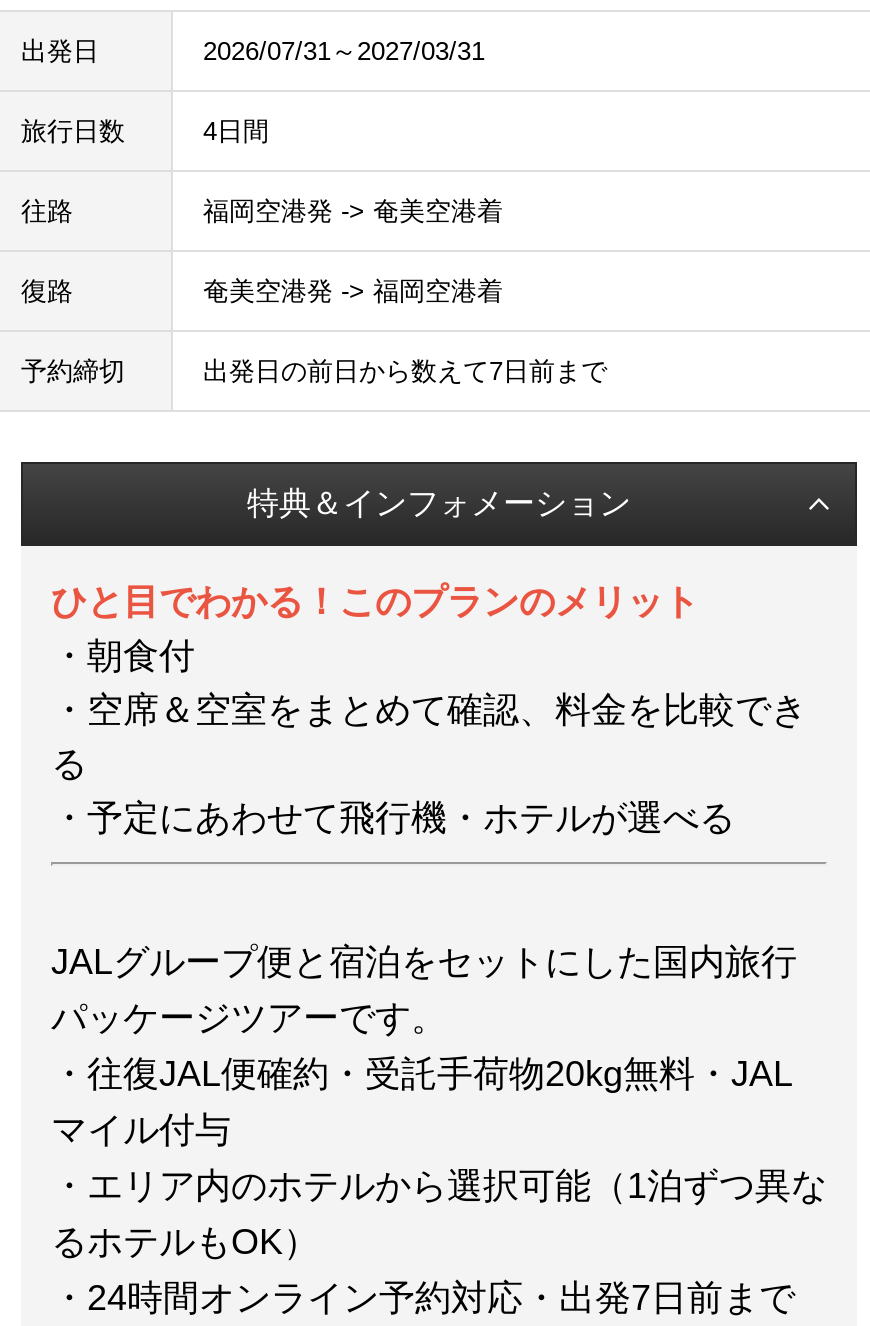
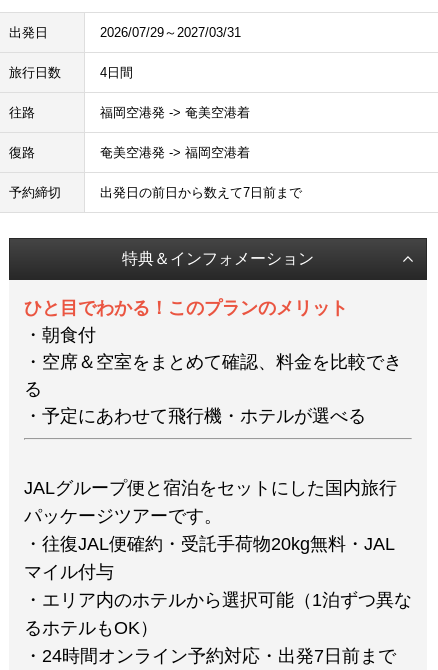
- 2026/07/31～2027/03/31
+ 2026/07/29～2027/03/31
